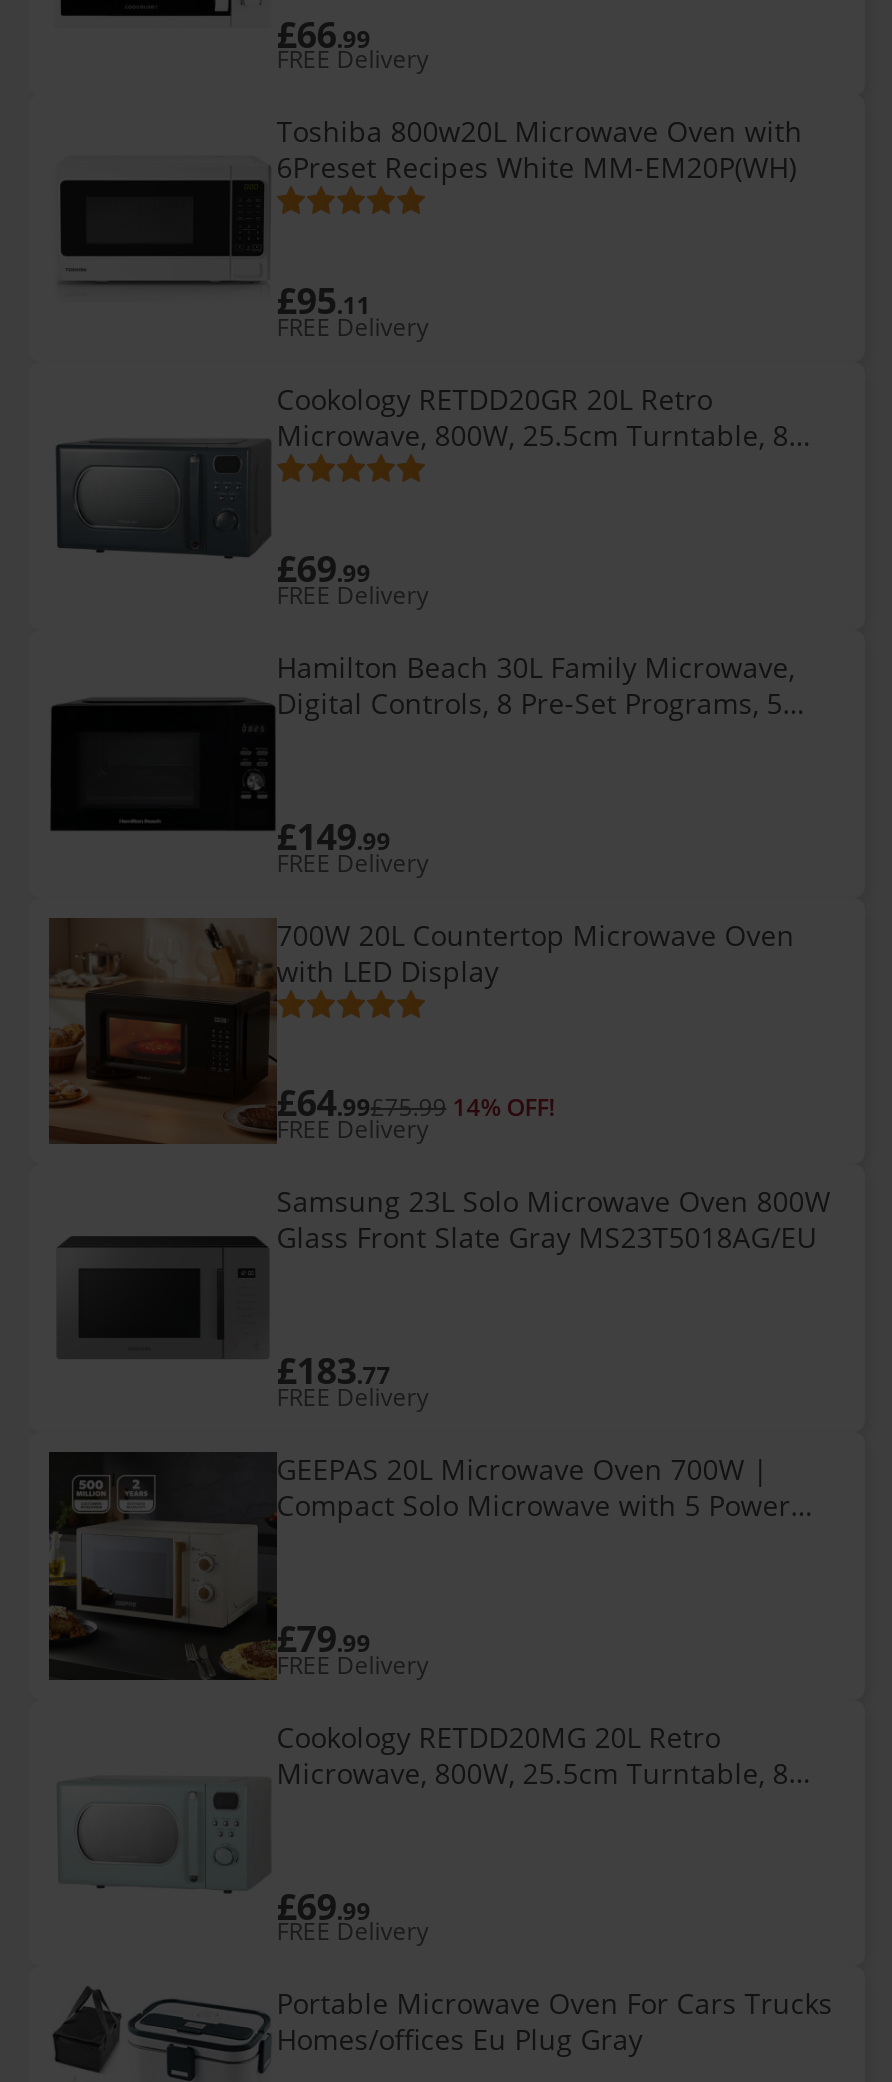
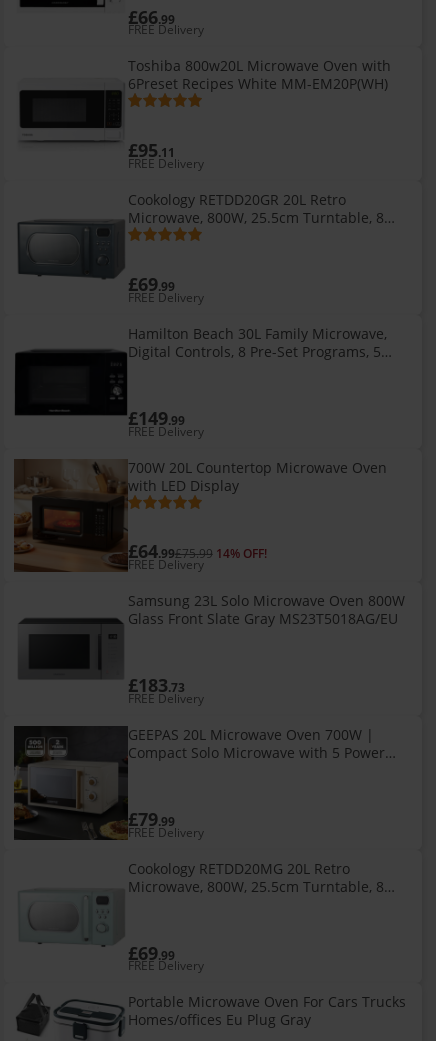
- £183.77
+ £183.73
